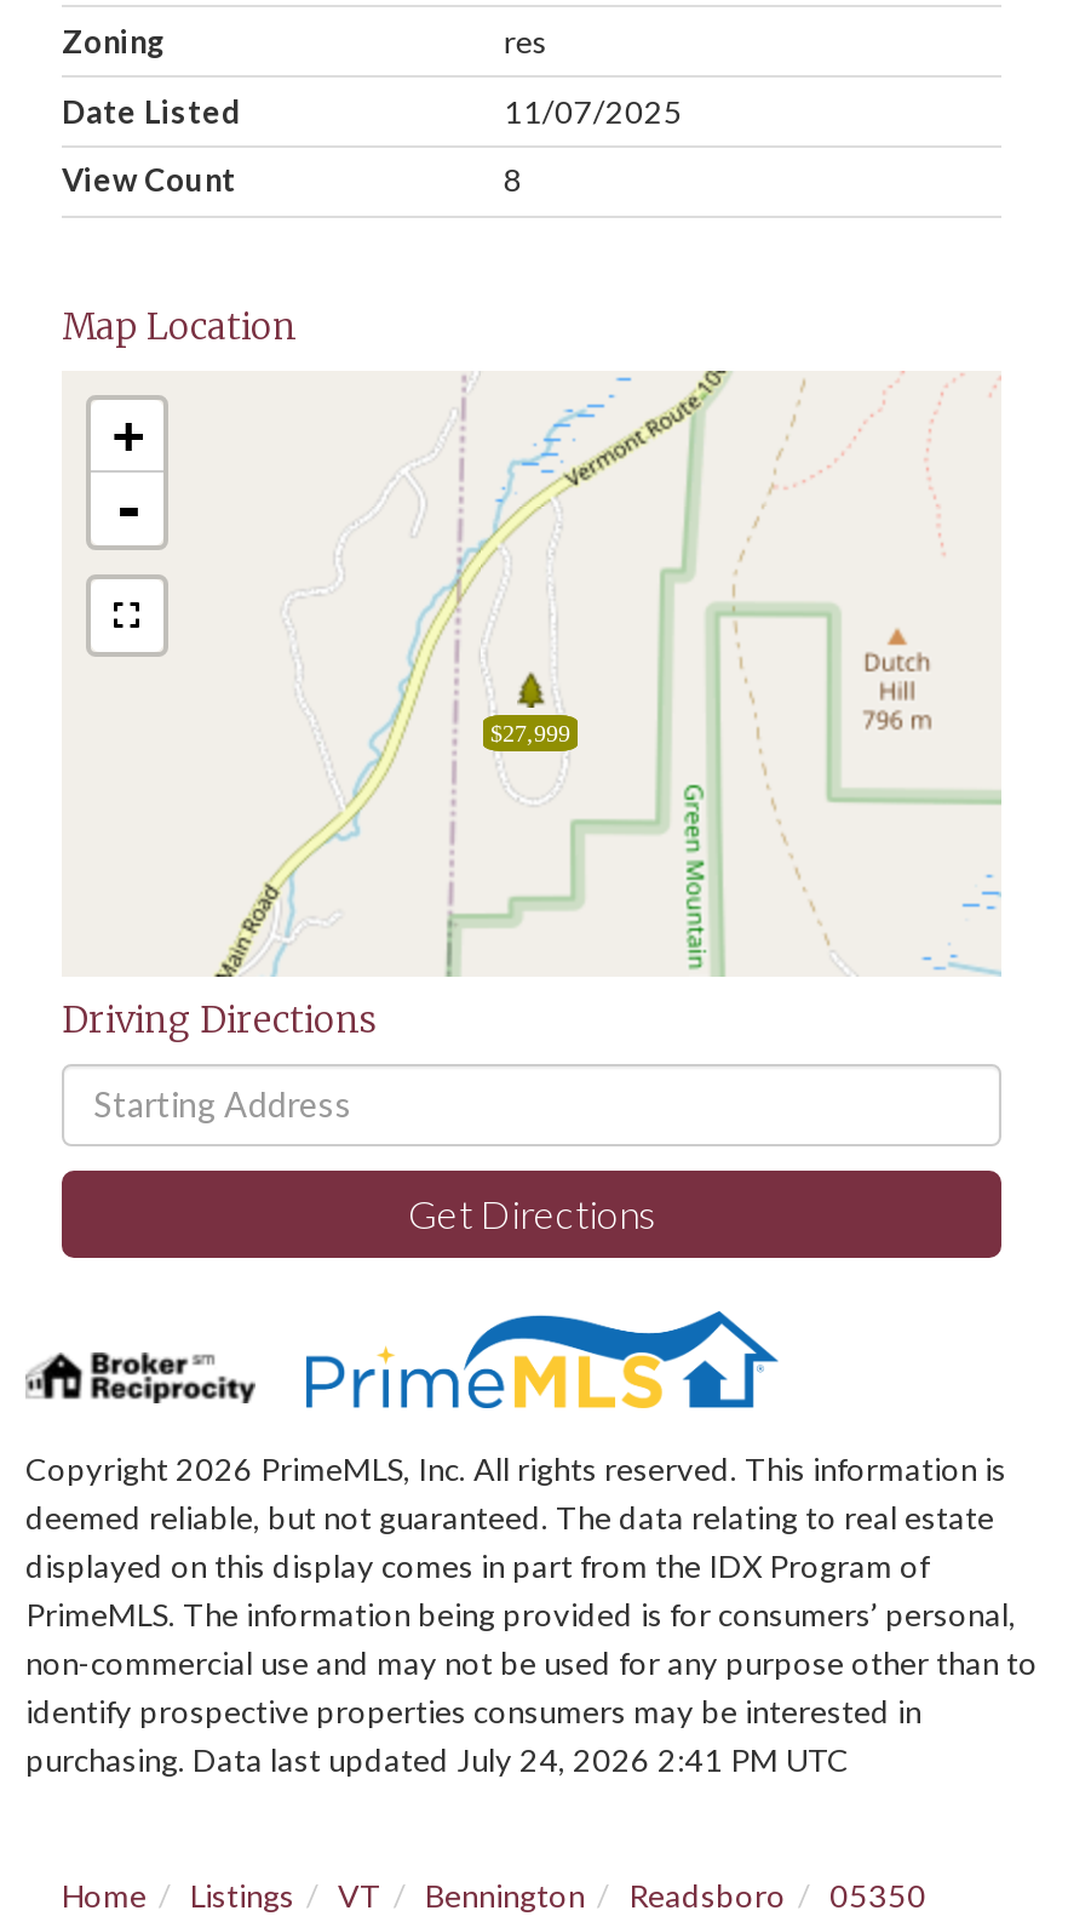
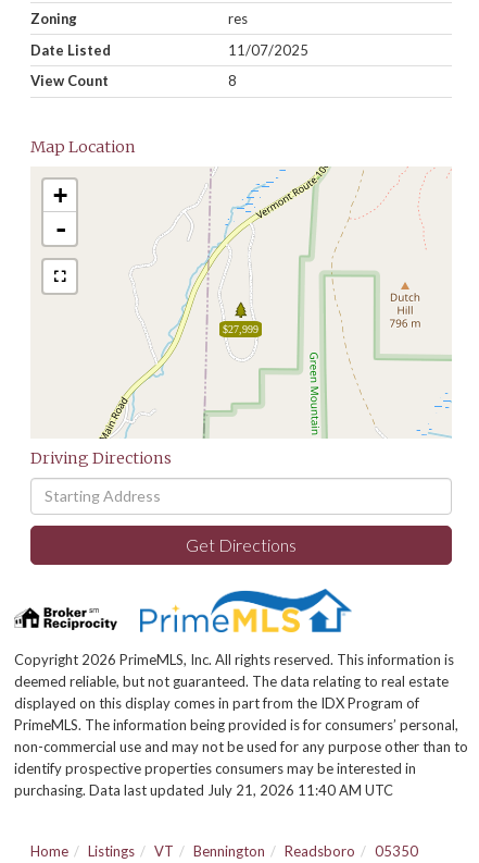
- purchasing. Data last updated July 24, 2026 2:41 PM UTC
+ purchasing. Data last updated July 21, 2026 11:40 AM UTC
